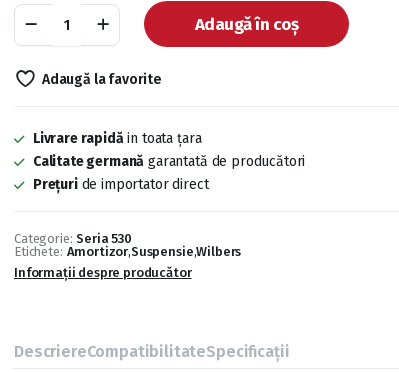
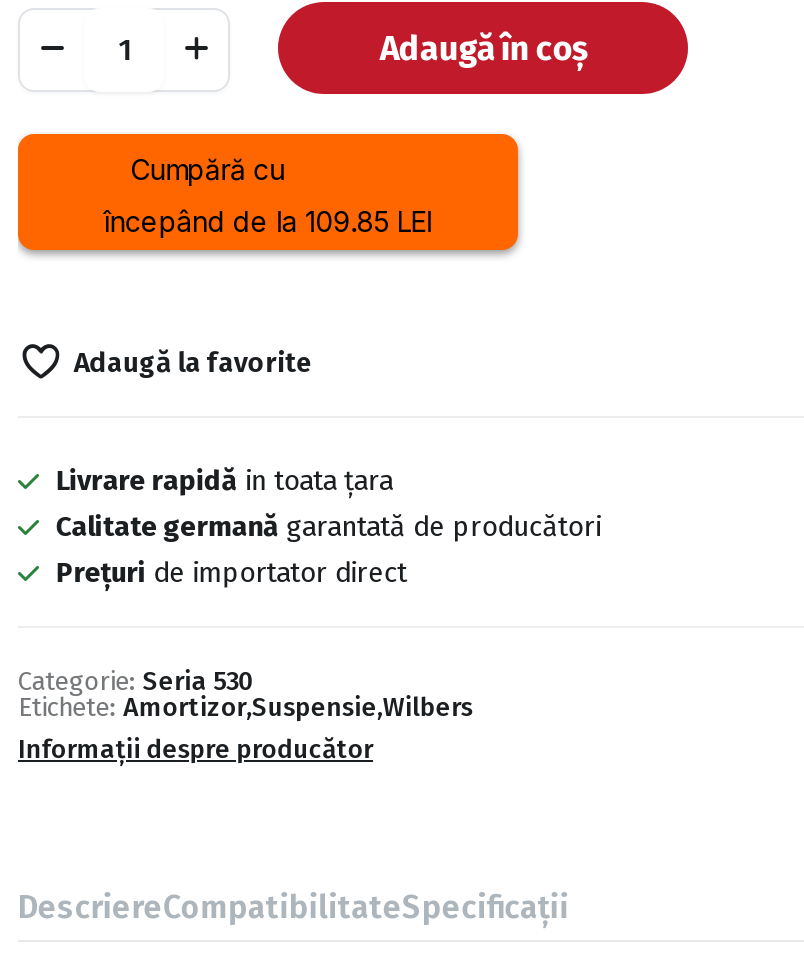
+ [image]
+ Cumpără cu
+ începând de la 109.85 LEI
